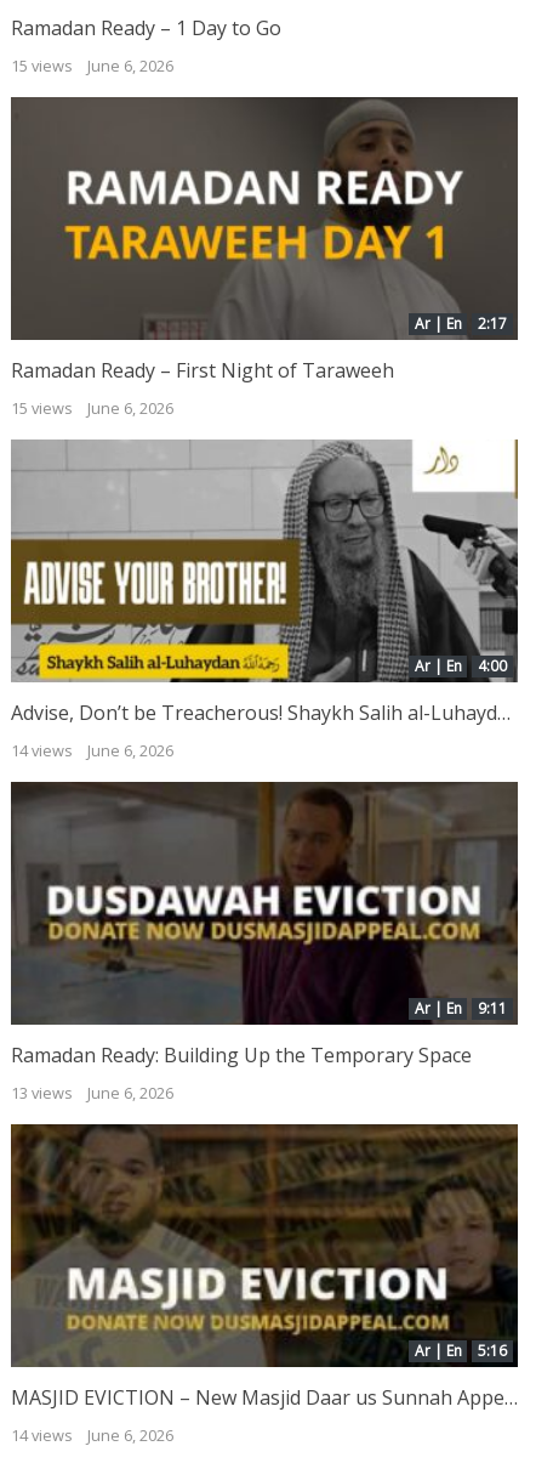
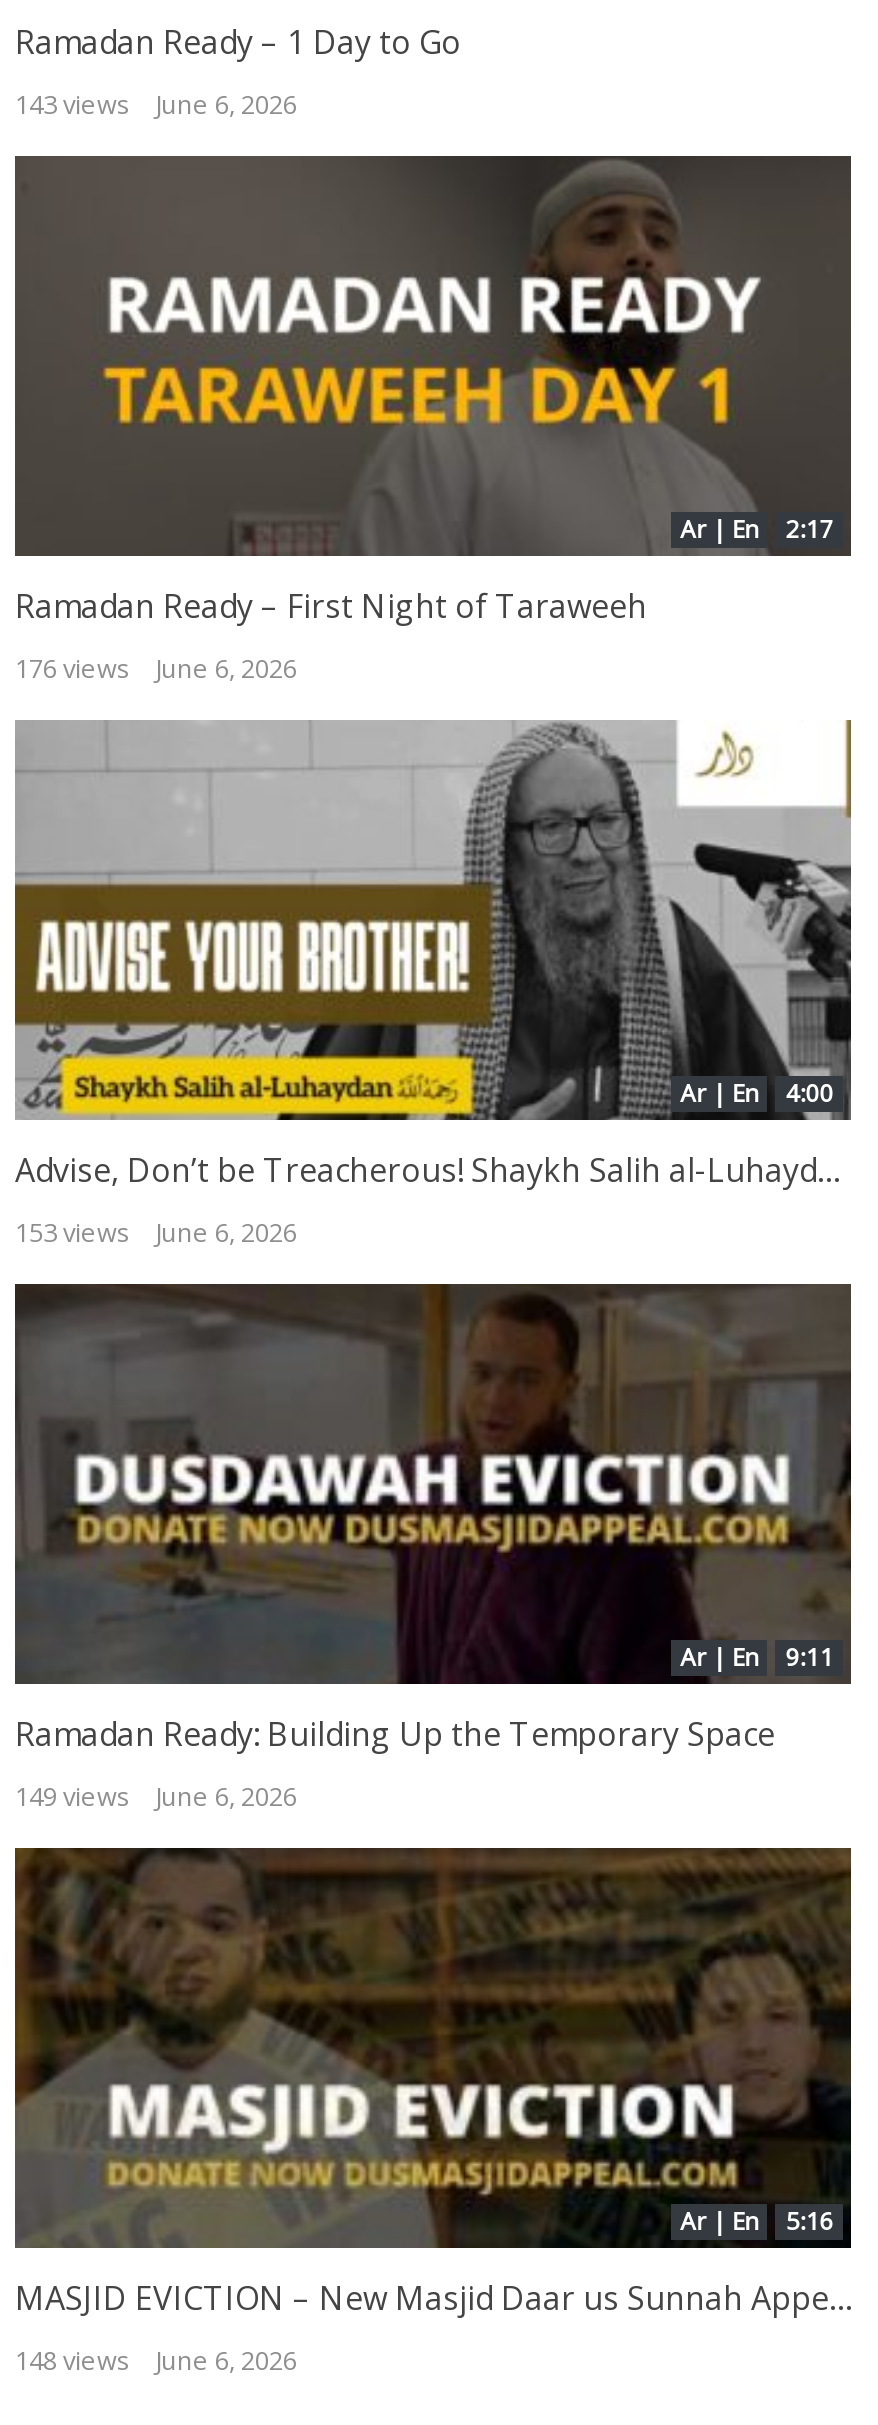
- 15 views June 6, 2026
+ 143 views June 6, 2026

- 15 views June 6, 2026
+ 176 views June 6, 2026

- 14 views June 6, 2026
+ 153 views June 6, 2026

- 13 views June 6, 2026
+ 149 views June 6, 2026

- 14 views June 6, 2026
+ 148 views June 6, 2026
